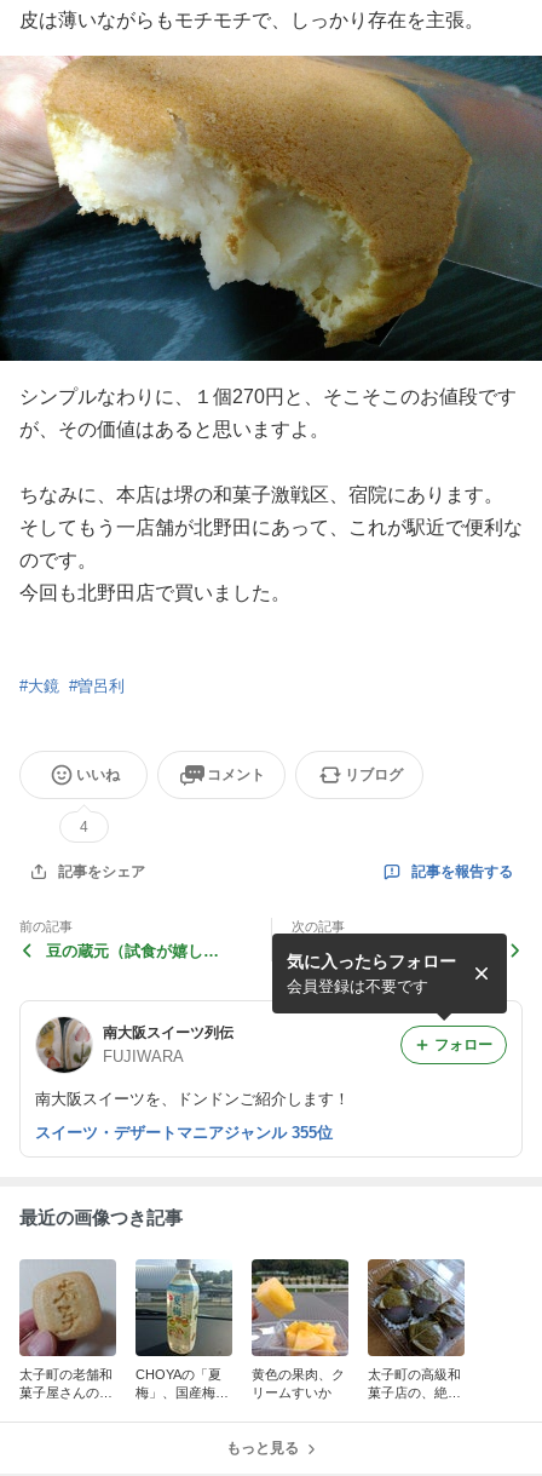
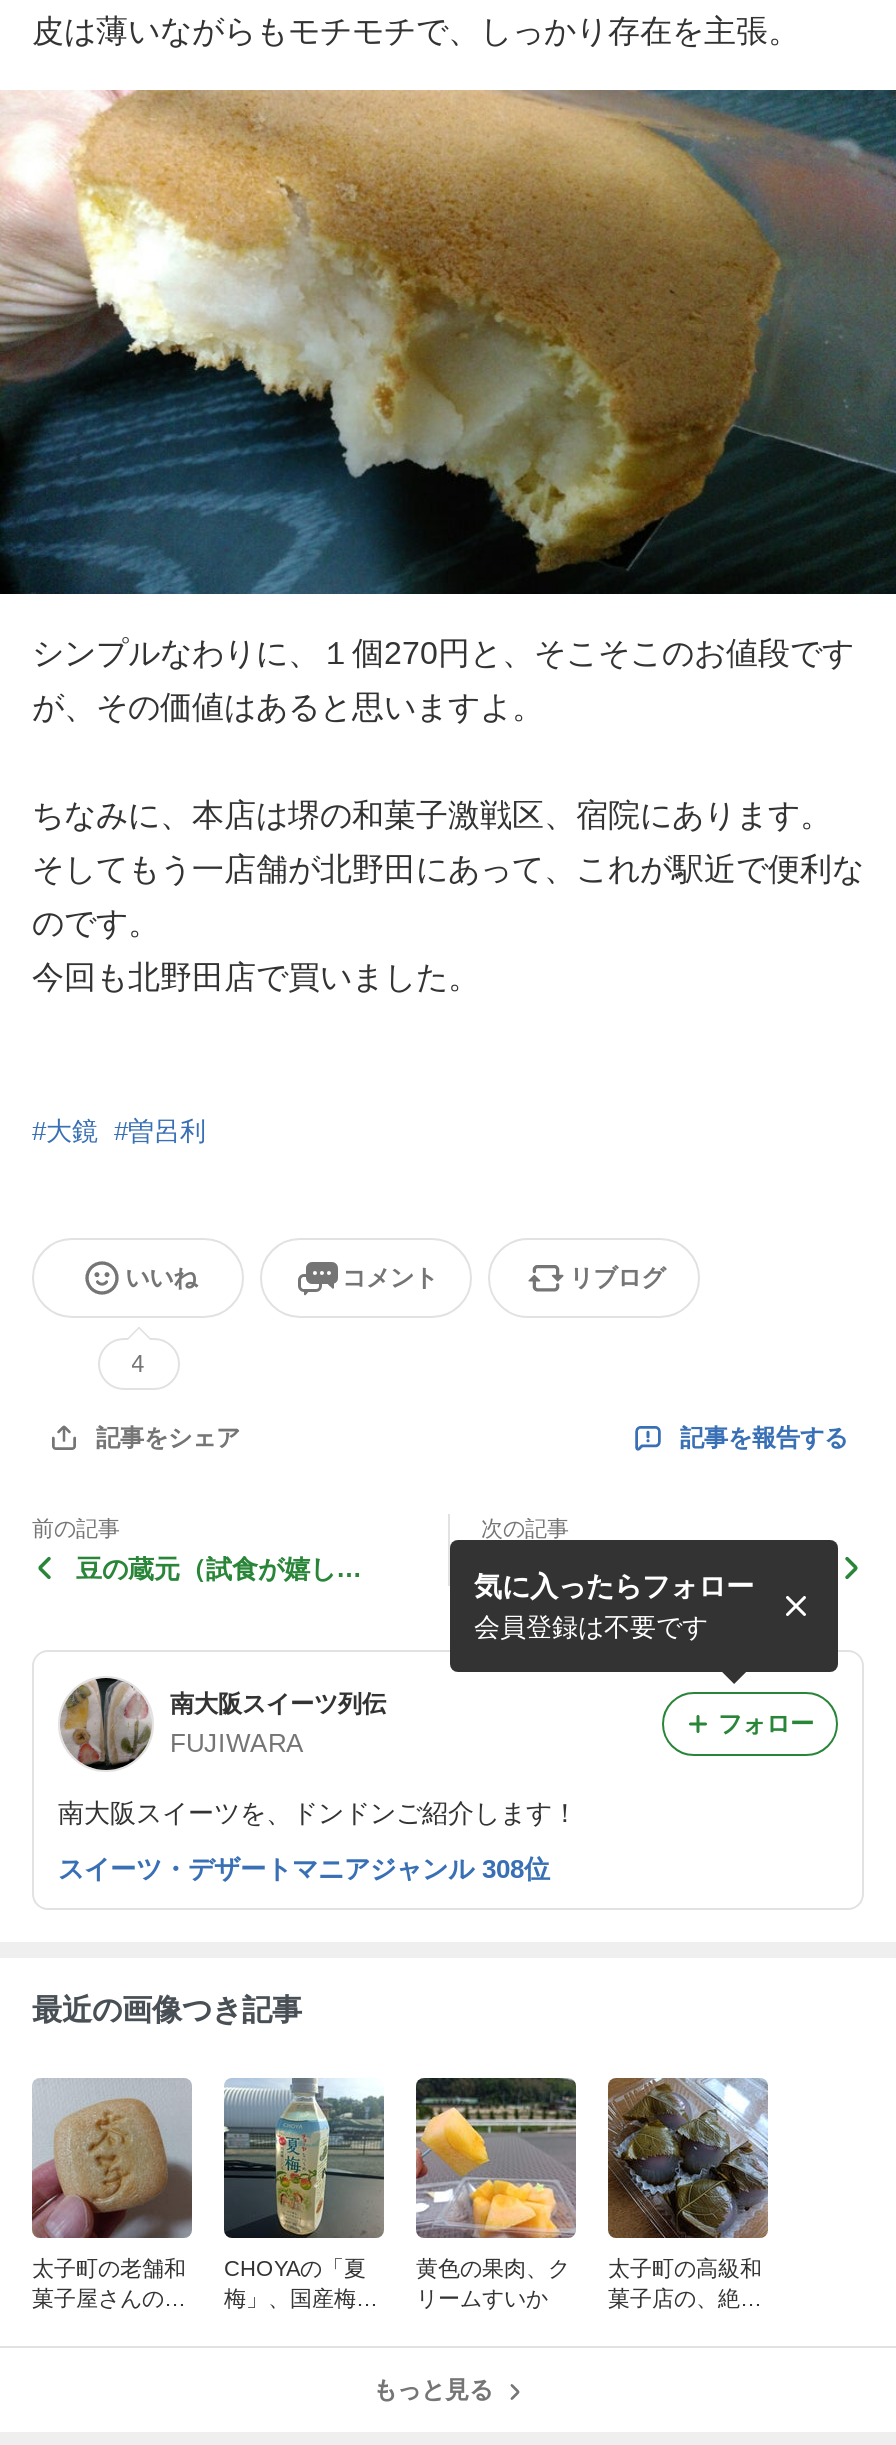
- スイーツ・デザートマニアジャンル 355位
+ スイーツ・デザートマニアジャンル 308位
